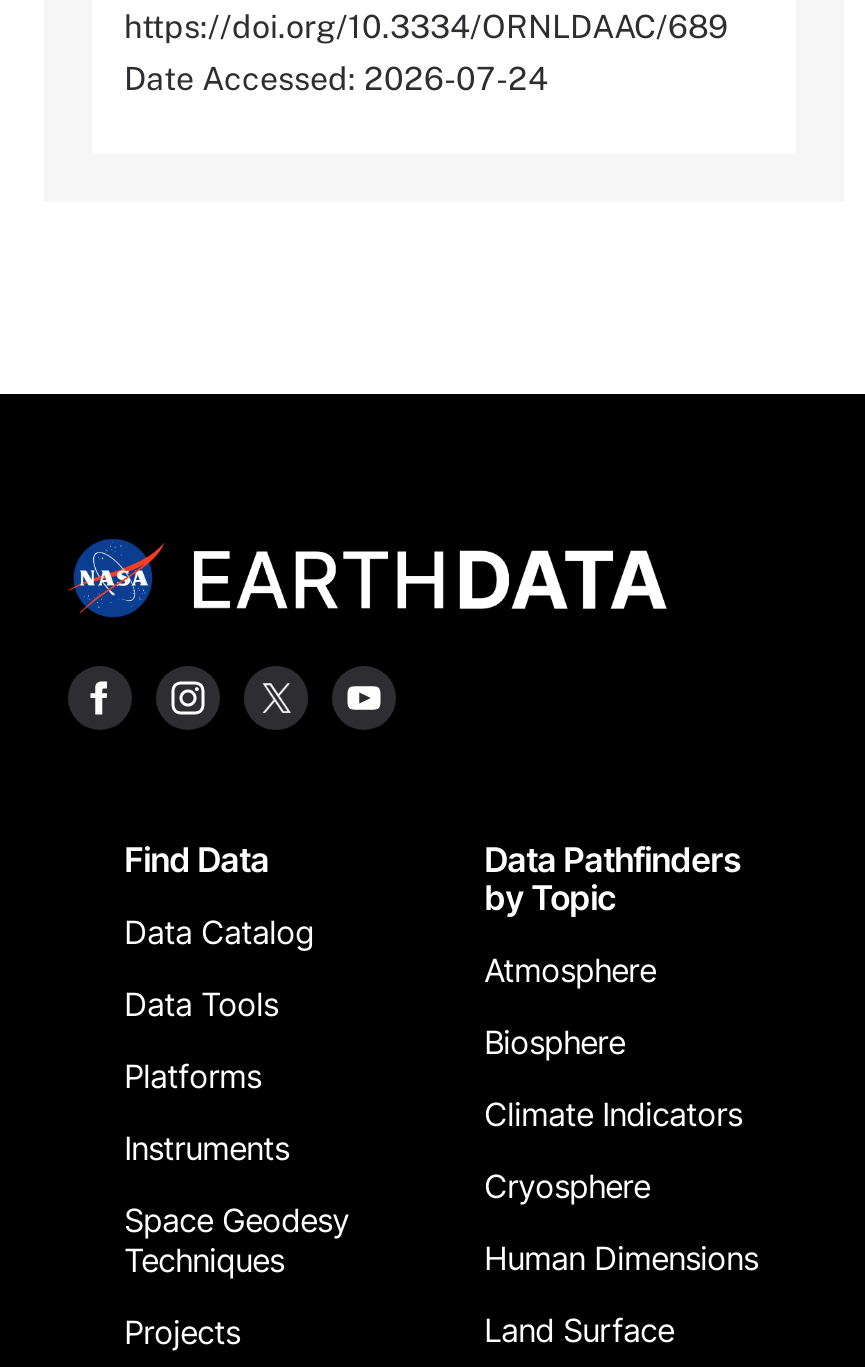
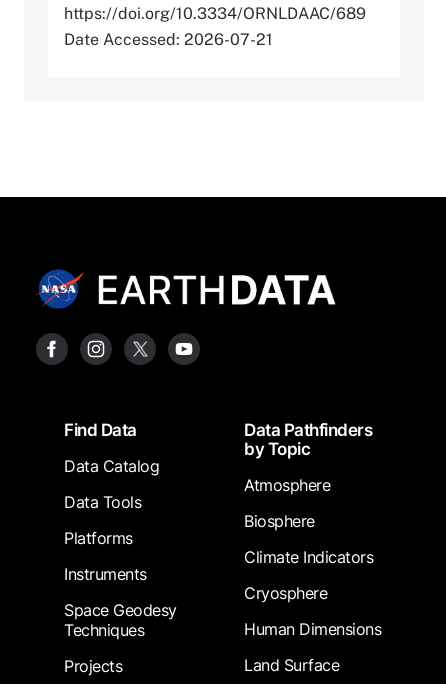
- Date Accessed: 2026-07-24
+ Date Accessed: 2026-07-21
